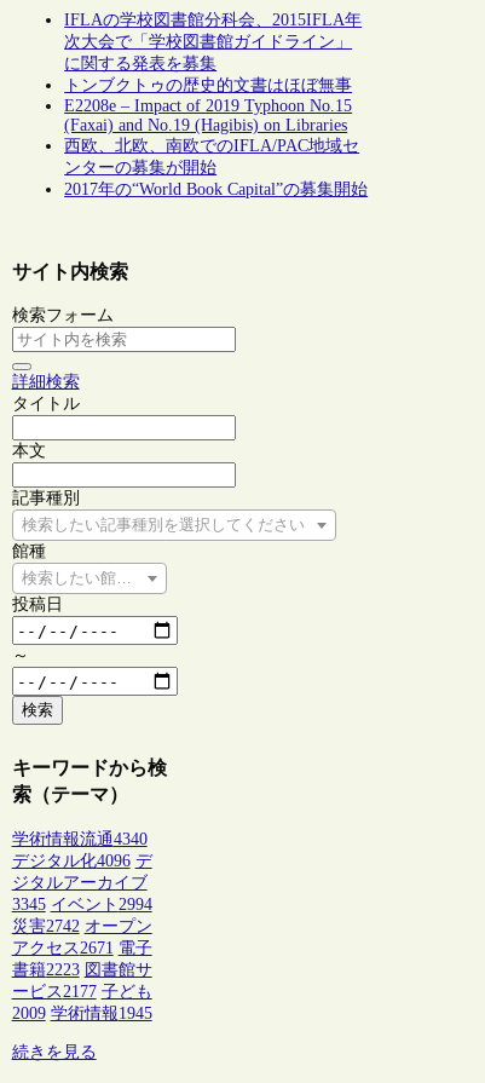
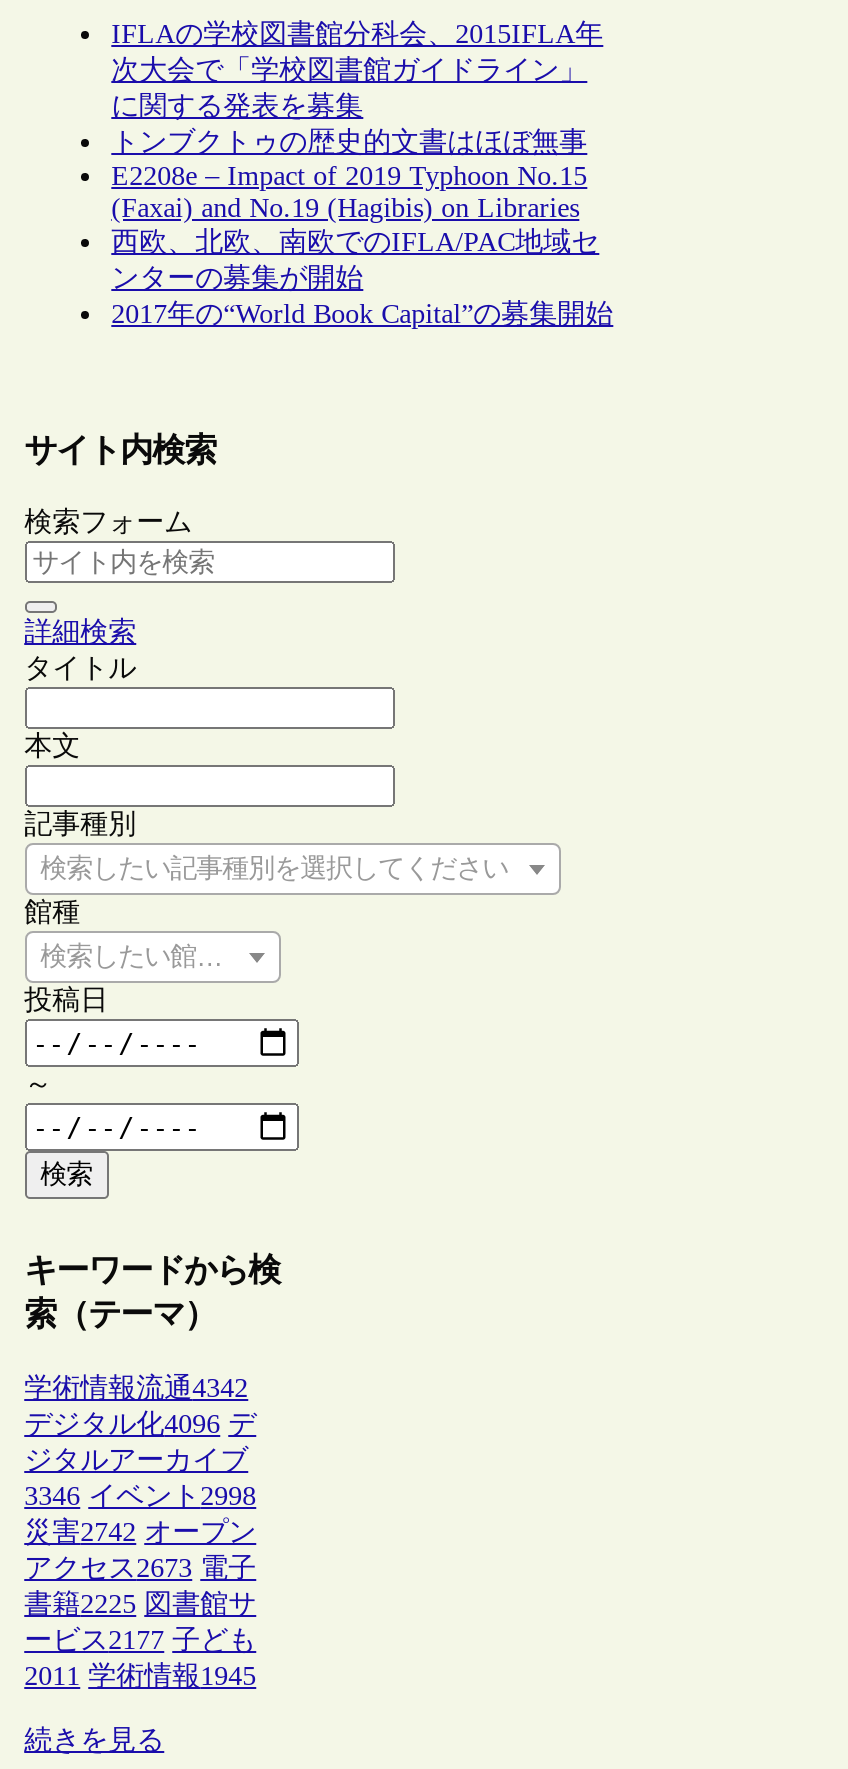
- 学術情報流通4340
+ 学術情報流通4342

- 3345 イベント2994
+ 3346 イベント2998

- アクセス2671 電子
+ アクセス2673 電子

- 書籍2223 図書館サ
+ 書籍2225 図書館サ

- 2009 学術情報1945
+ 2011 学術情報1945
